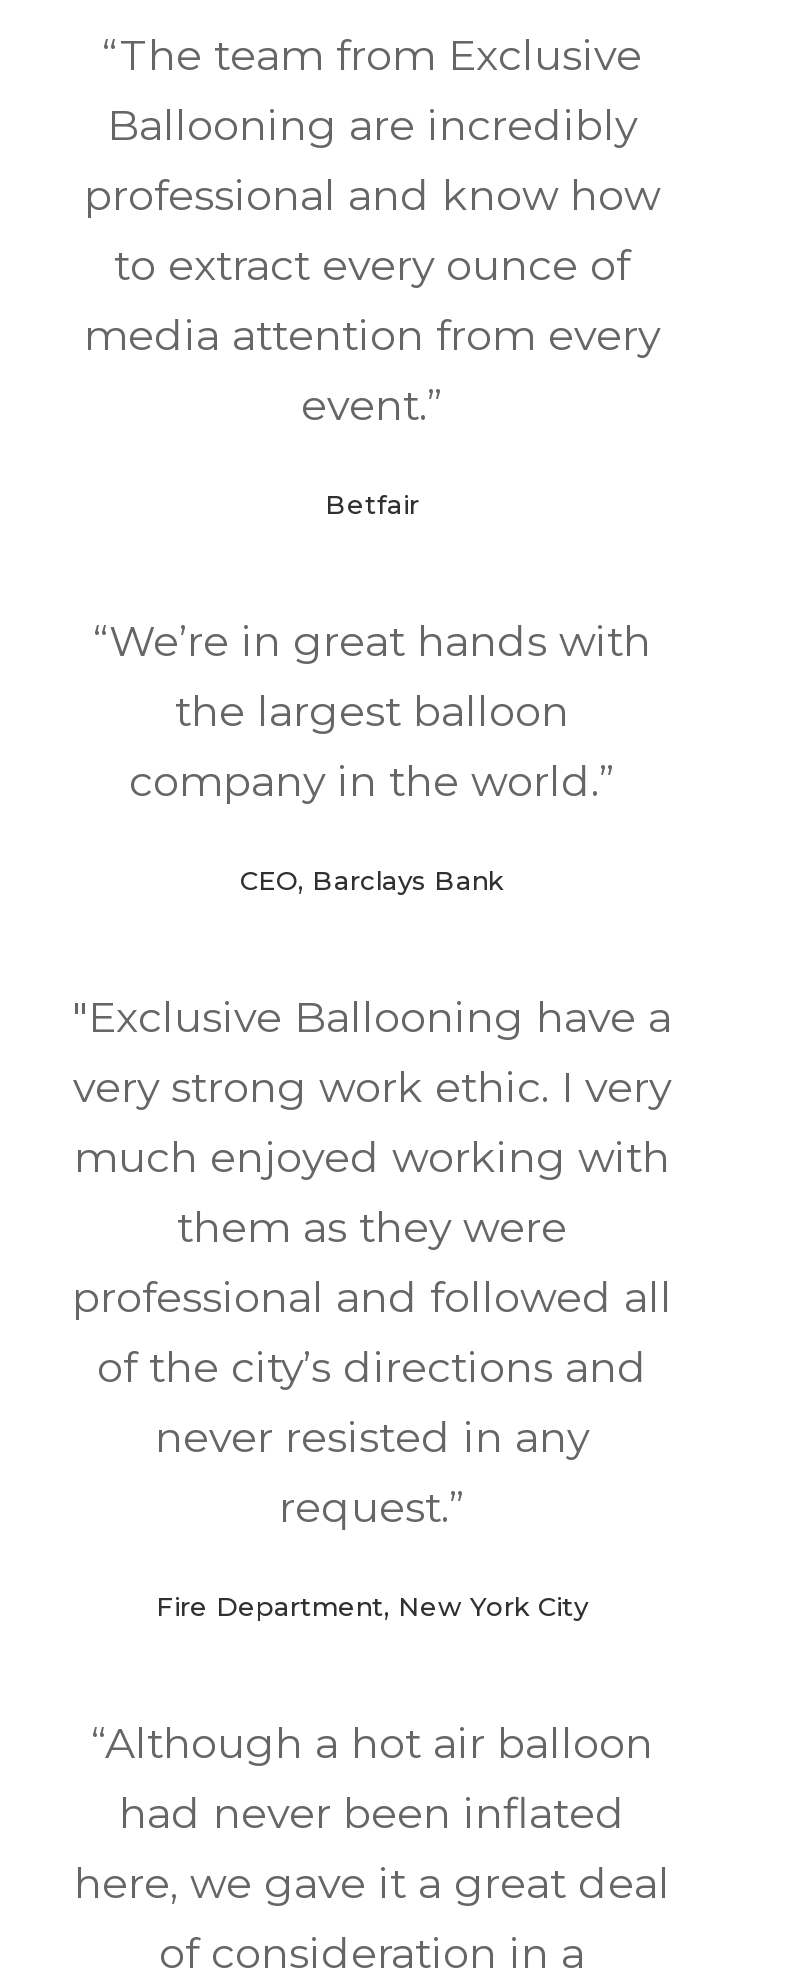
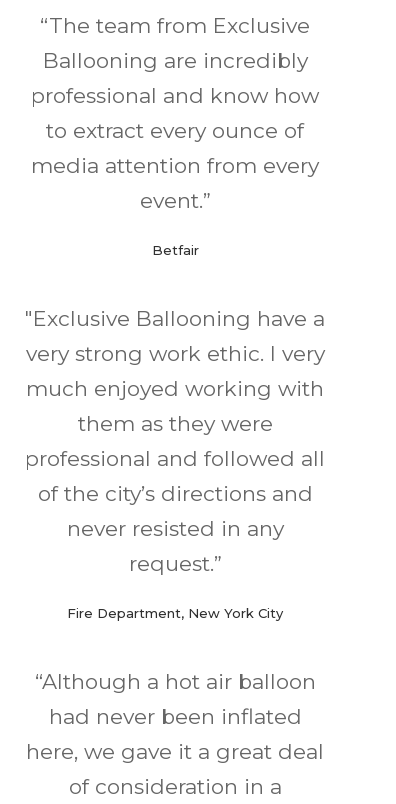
- “We’re in great hands with
- the largest balloon
- company in the world.”
- CEO, Barclays Bank
